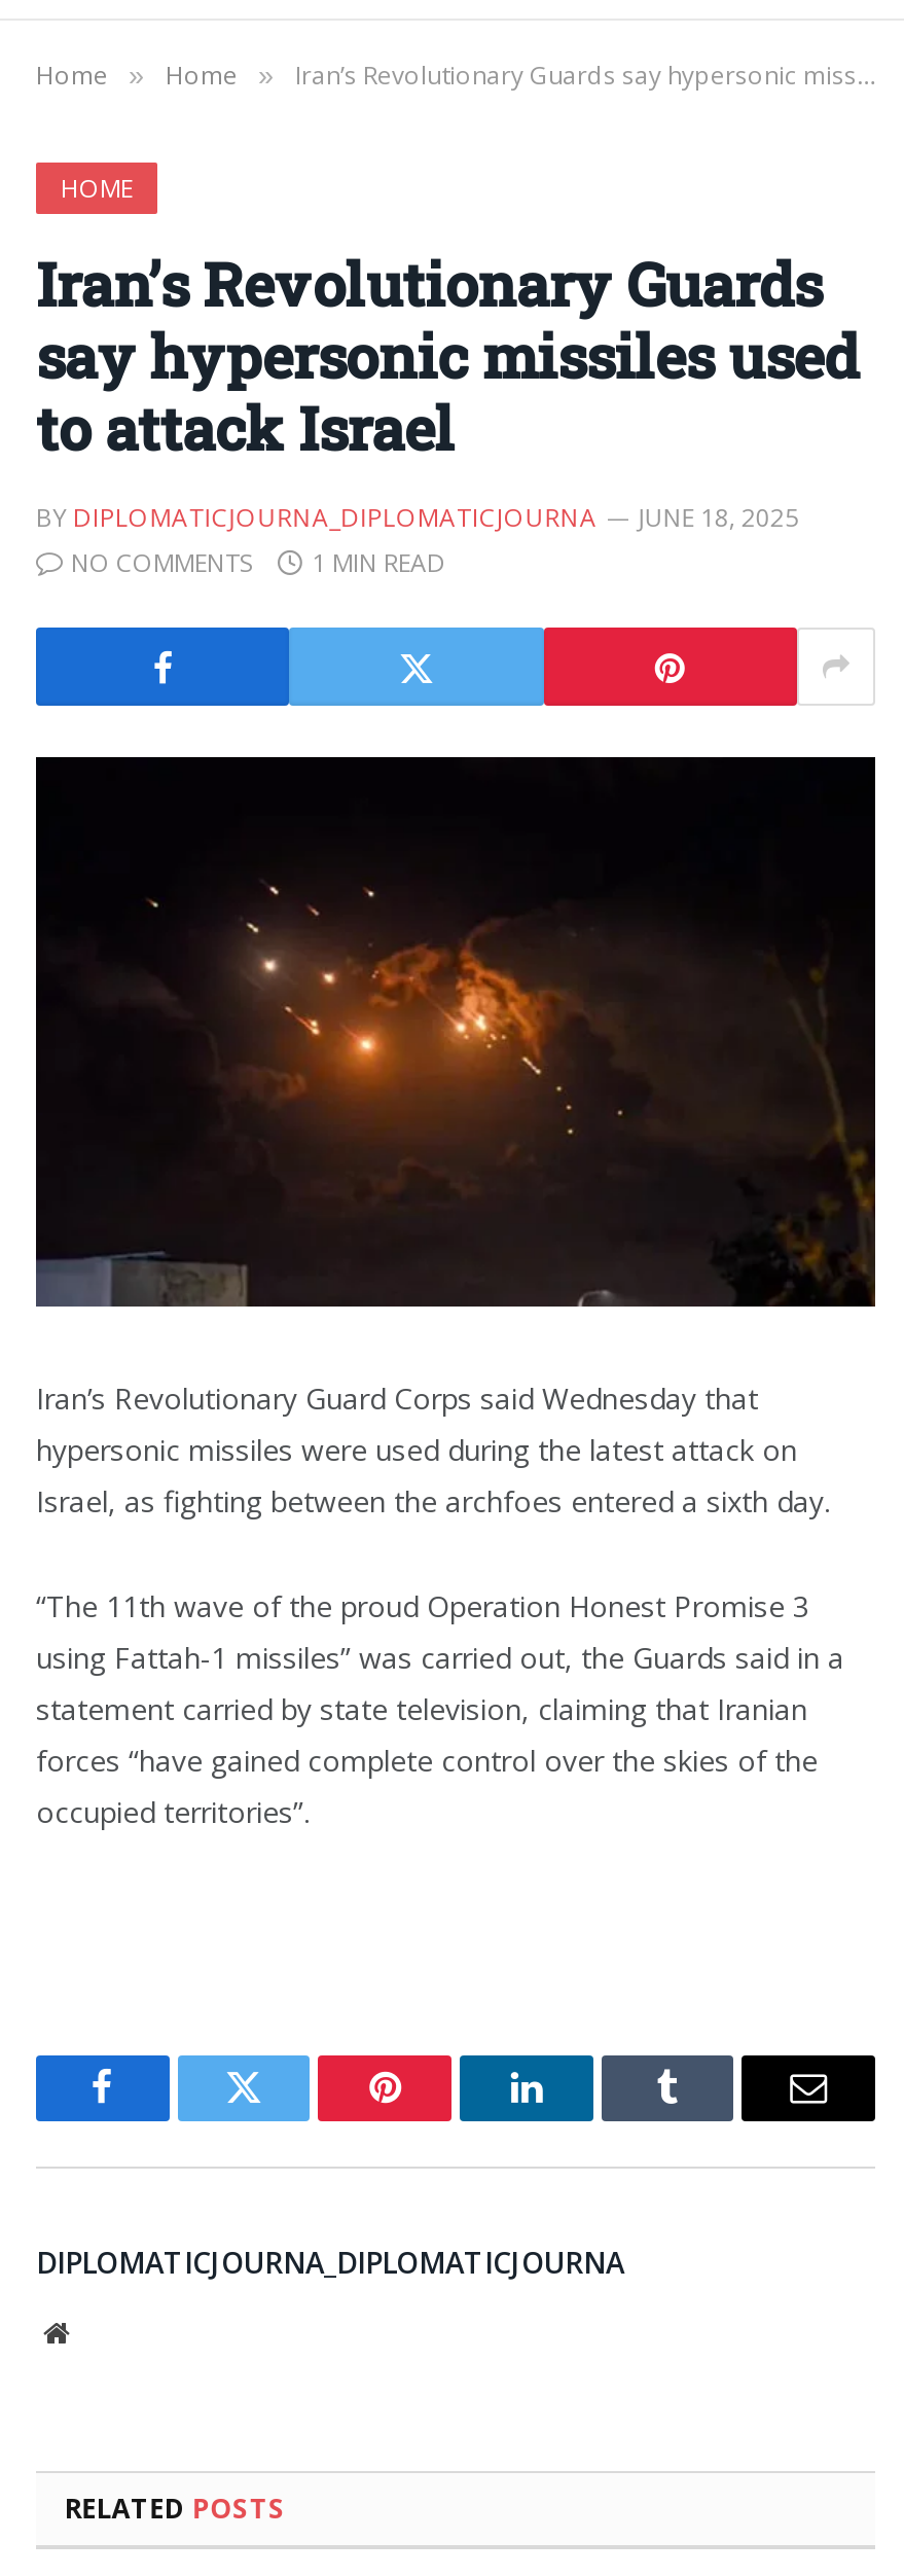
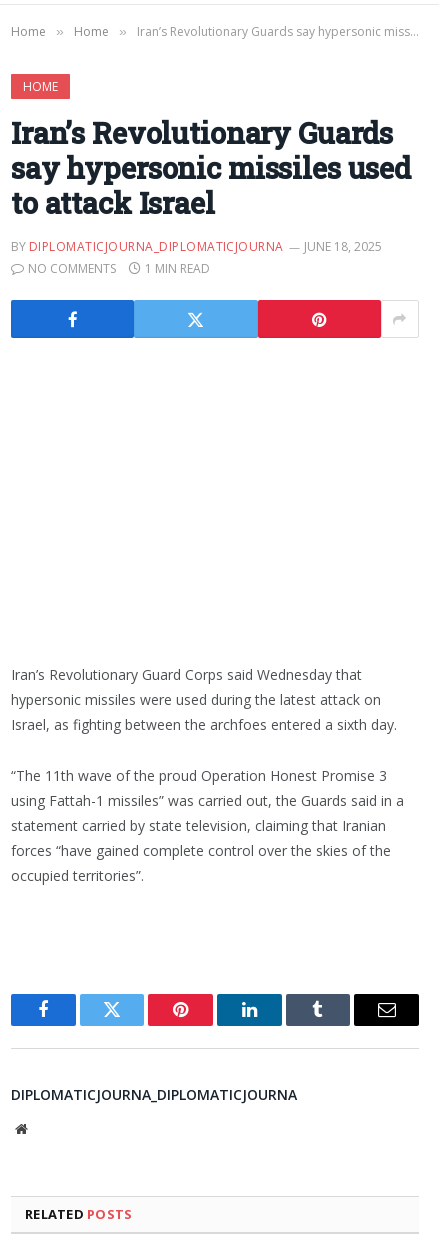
- [image]
